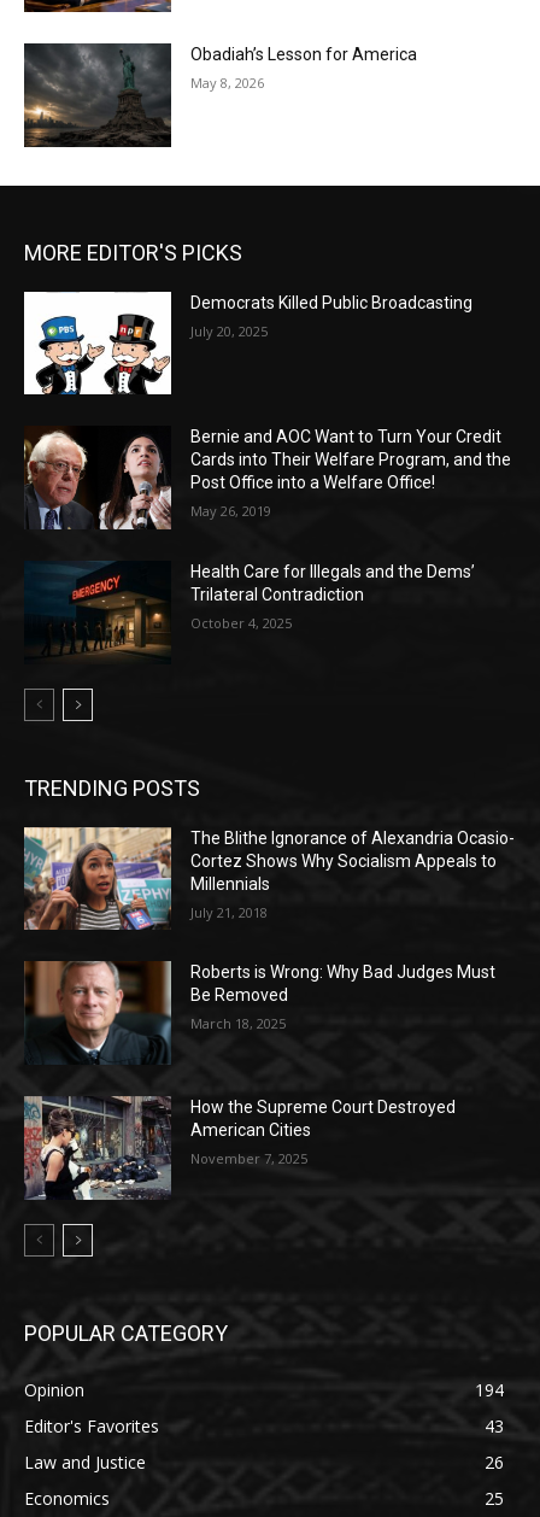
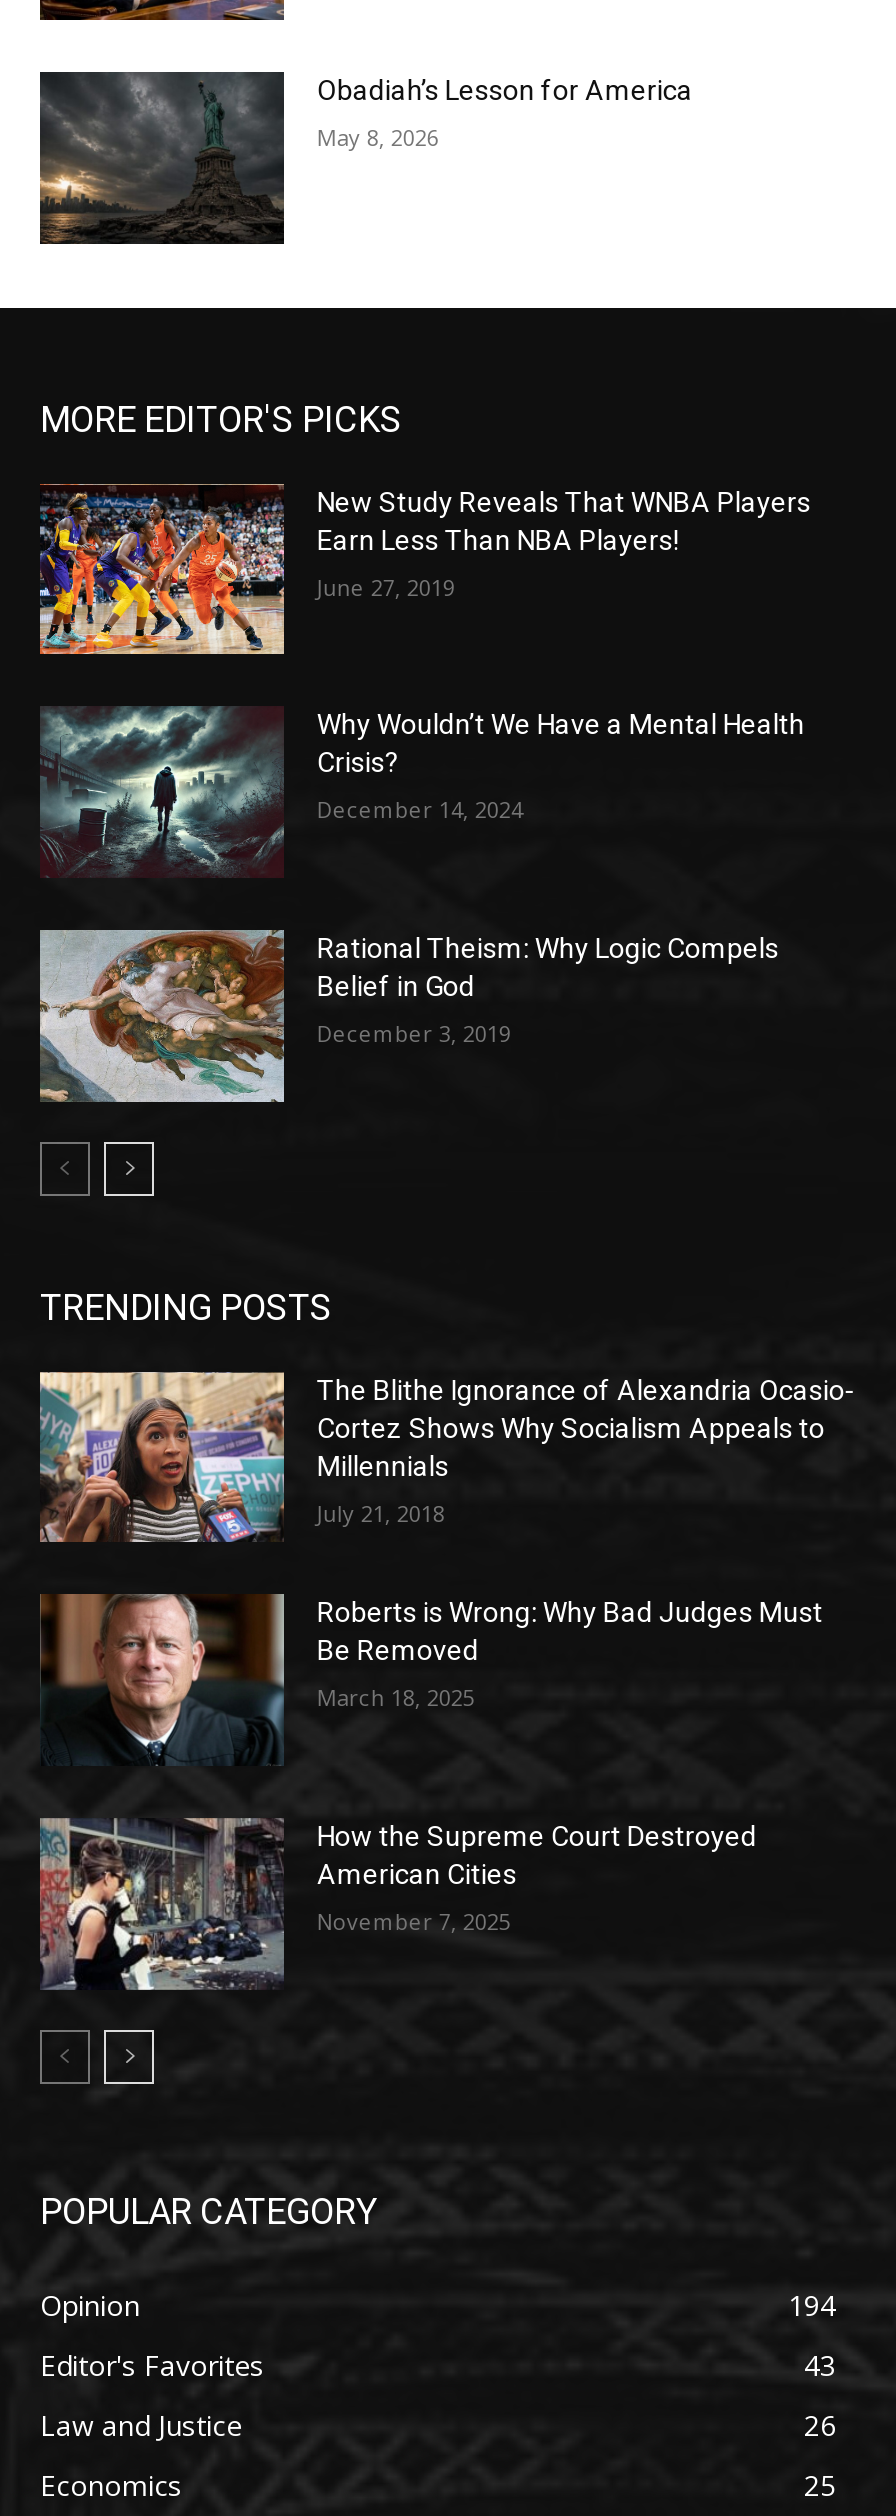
- [image]
- Democrats Killed Public Broadcasting
+ [image]
+ New Study Reveals That WNBA Players
+ Earn Less Than NBA Players!

- July 20, 2025
+ June 27, 2019

- [image]
- Bernie and AOC Want to Turn Your Credit
- Cards into Their Welfare Program, and the
- Post Office into a Welfare Office!
+ [image]
+ Why Wouldn’t We Have a Mental Health
+ Crisis?

- May 26, 2019
+ December 14, 2024

- [image]
- Health Care for Illegals and the Dems’
- Trilateral Contradiction
+ [image]
+ Rational Theism: Why Logic Compels
+ Belief in God

- October 4, 2025
+ December 3, 2019
